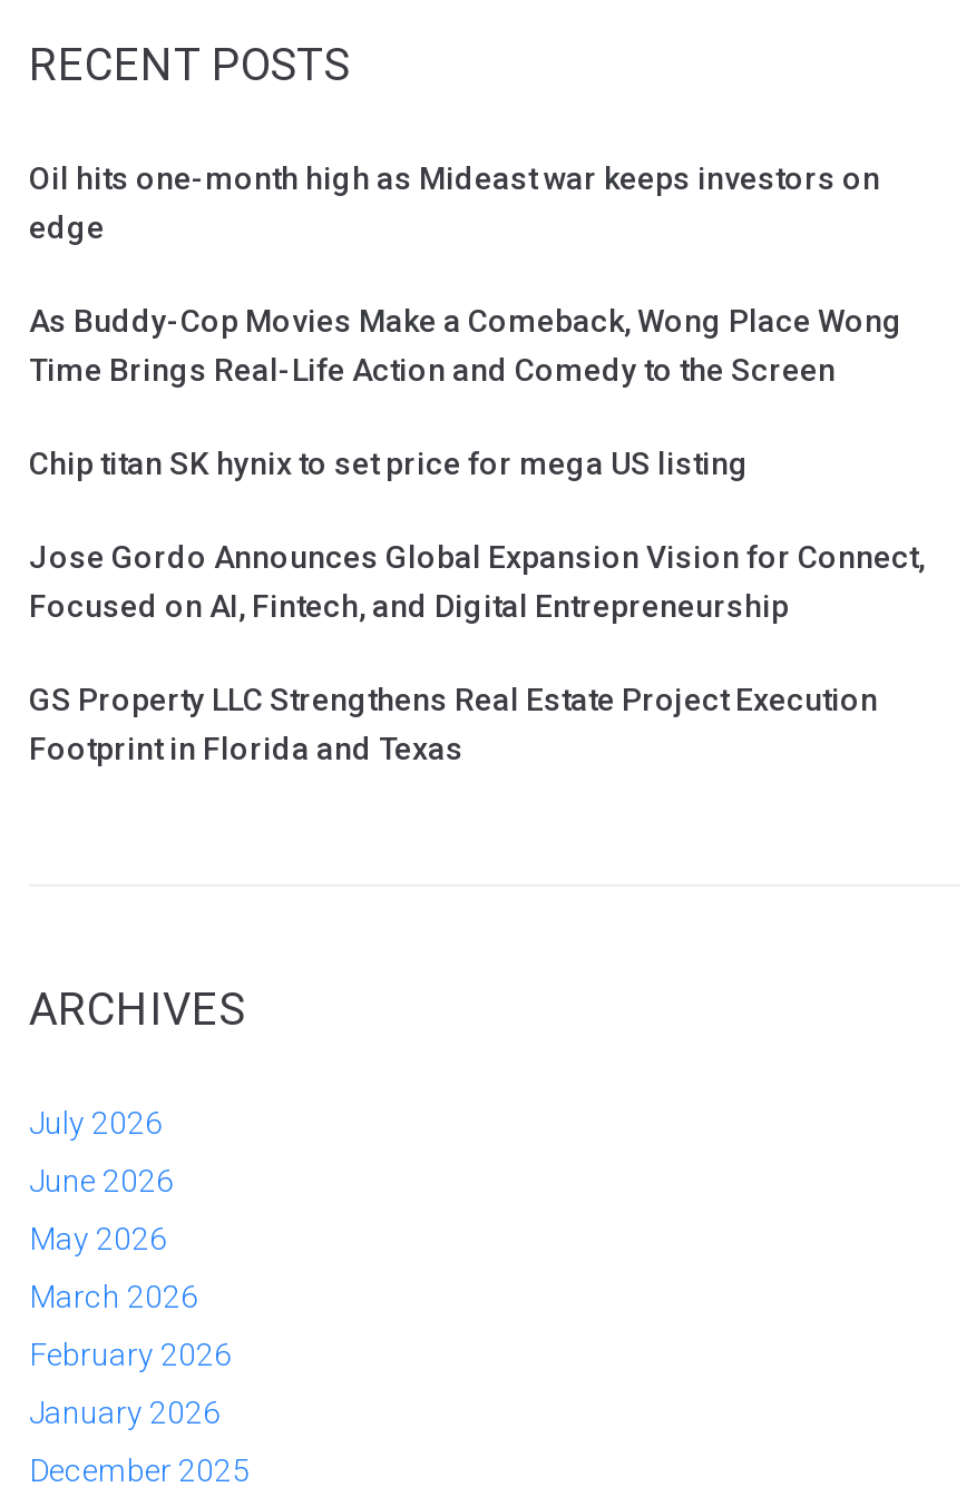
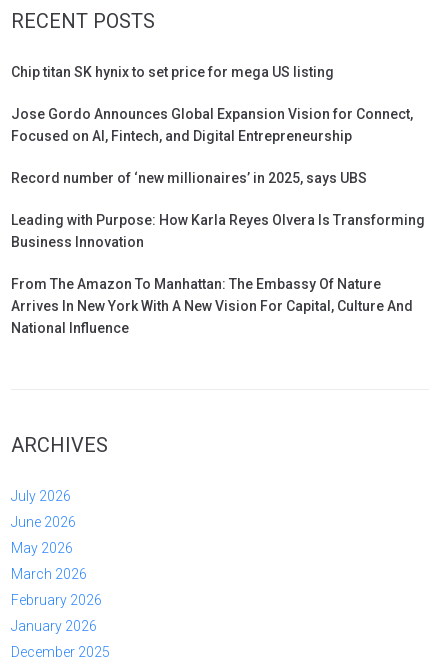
- Oil hits one-month high as Mideast war keeps investors on
- edge
- As Buddy-Cop Movies Make a Comeback, Wong Place Wong
- Time Brings Real-Life Action and Comedy to the Screen

moved up: Chip titan SK hynix to set price for mega US listing | Jose Gordo Announces Global Expansion Vision for Connect, | Focused on AI, Fintech, and Digital Entrepreneurship

- GS Property LLC Strengthens Real Estate Project Execution
- Footprint in Florida and Texas
+ Record number of ‘new millionaires’ in 2025, says UBS
+ Leading with Purpose: How Karla Reyes Olvera Is Transforming
+ Business Innovation
+ From The Amazon To Manhattan: The Embassy Of Nature
+ Arrives In New York With A New Vision For Capital, Culture And
+ National Influence
